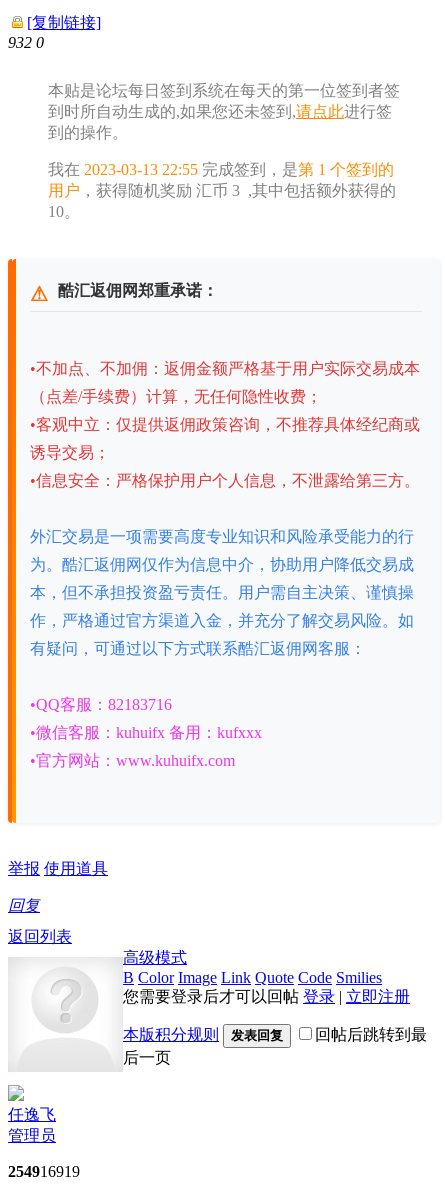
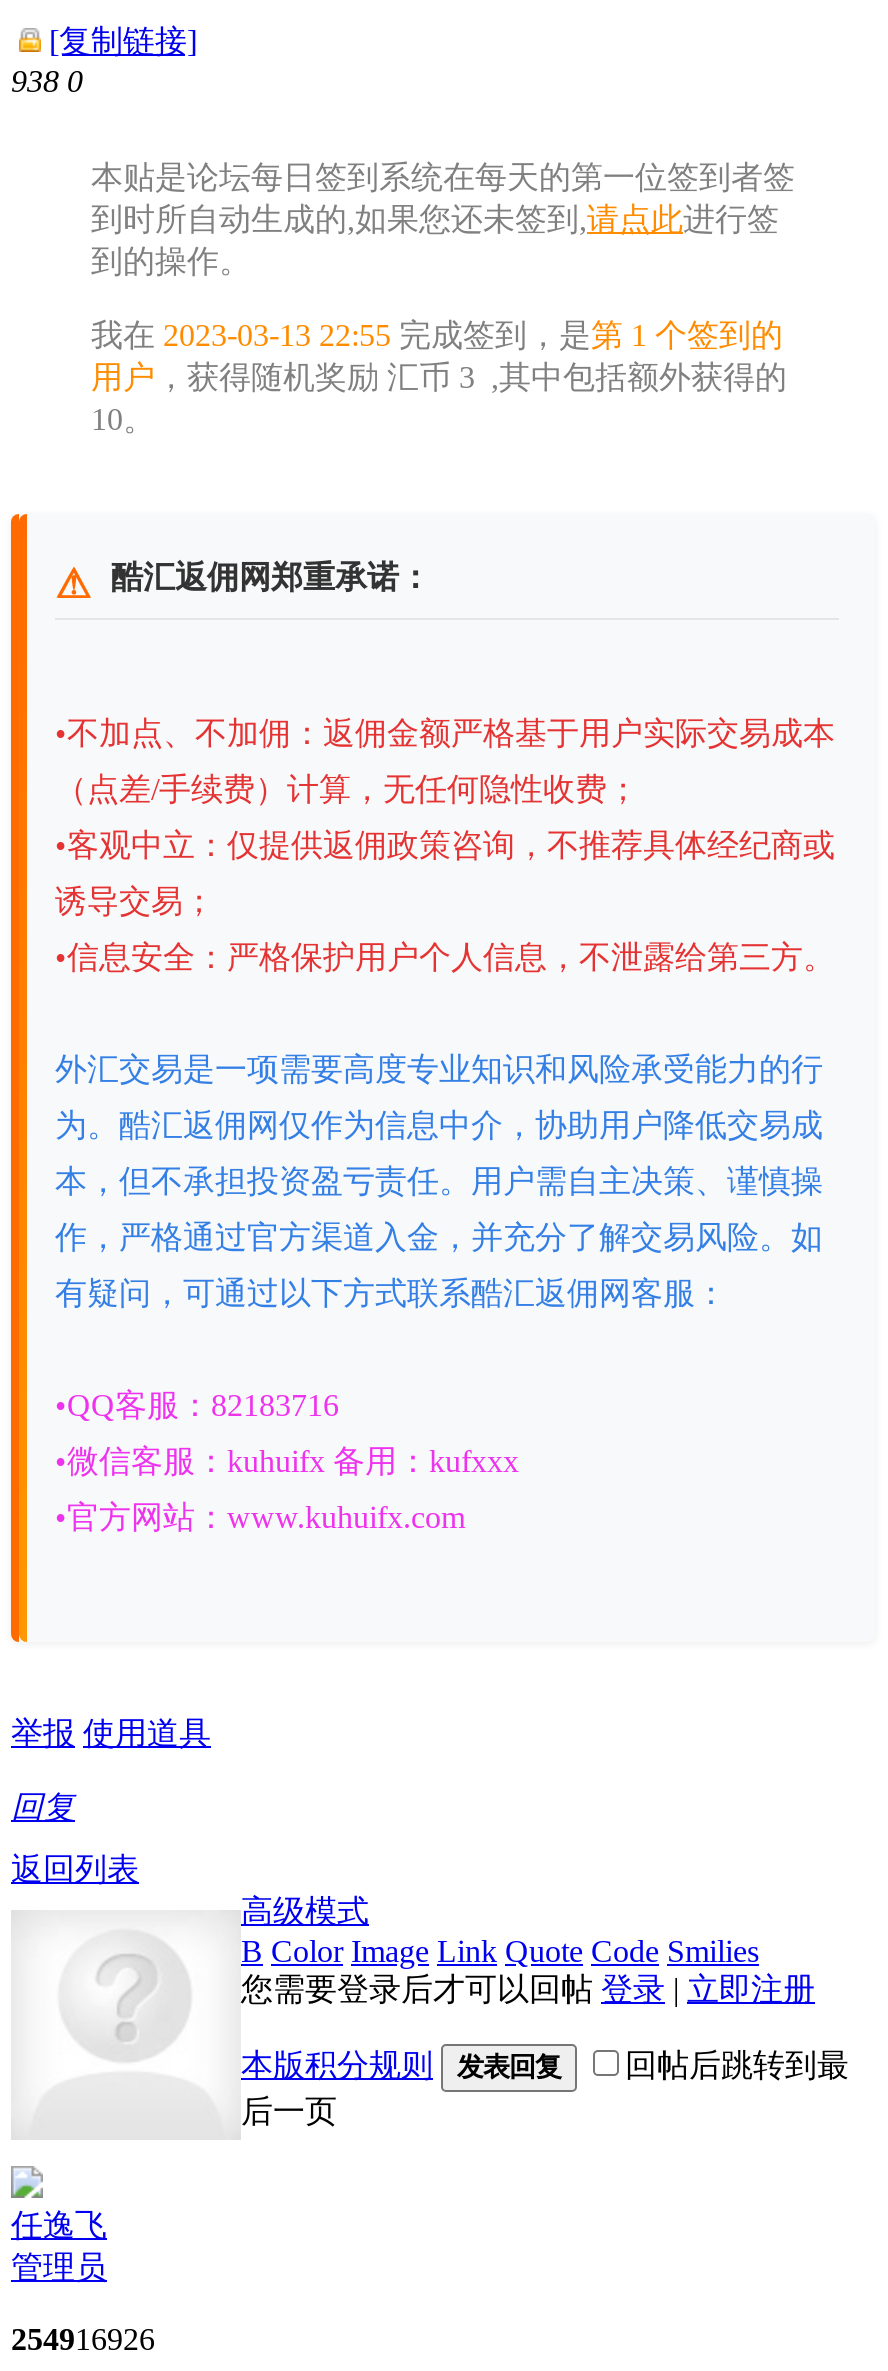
- 932 0
+ 938 0

- 2549 16919
+ 2549 16926
